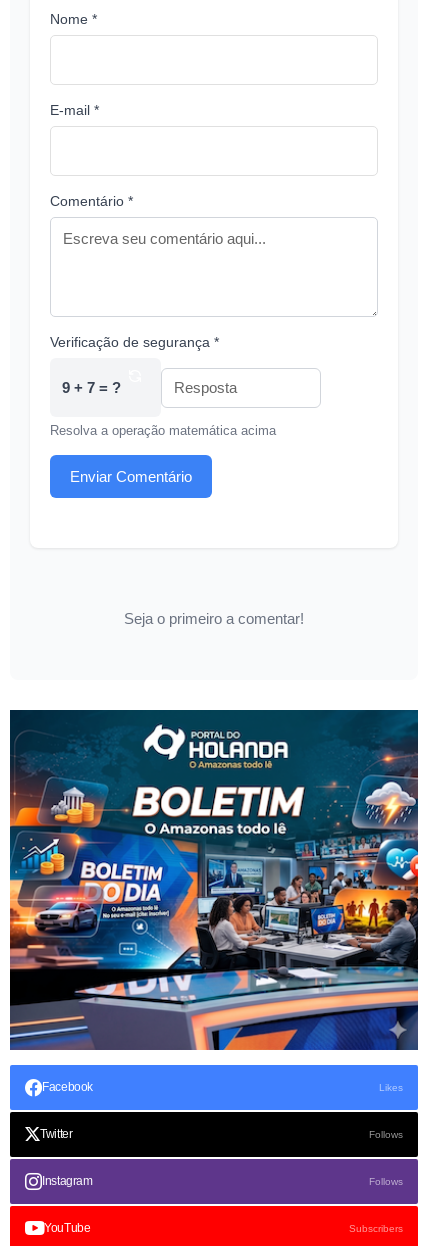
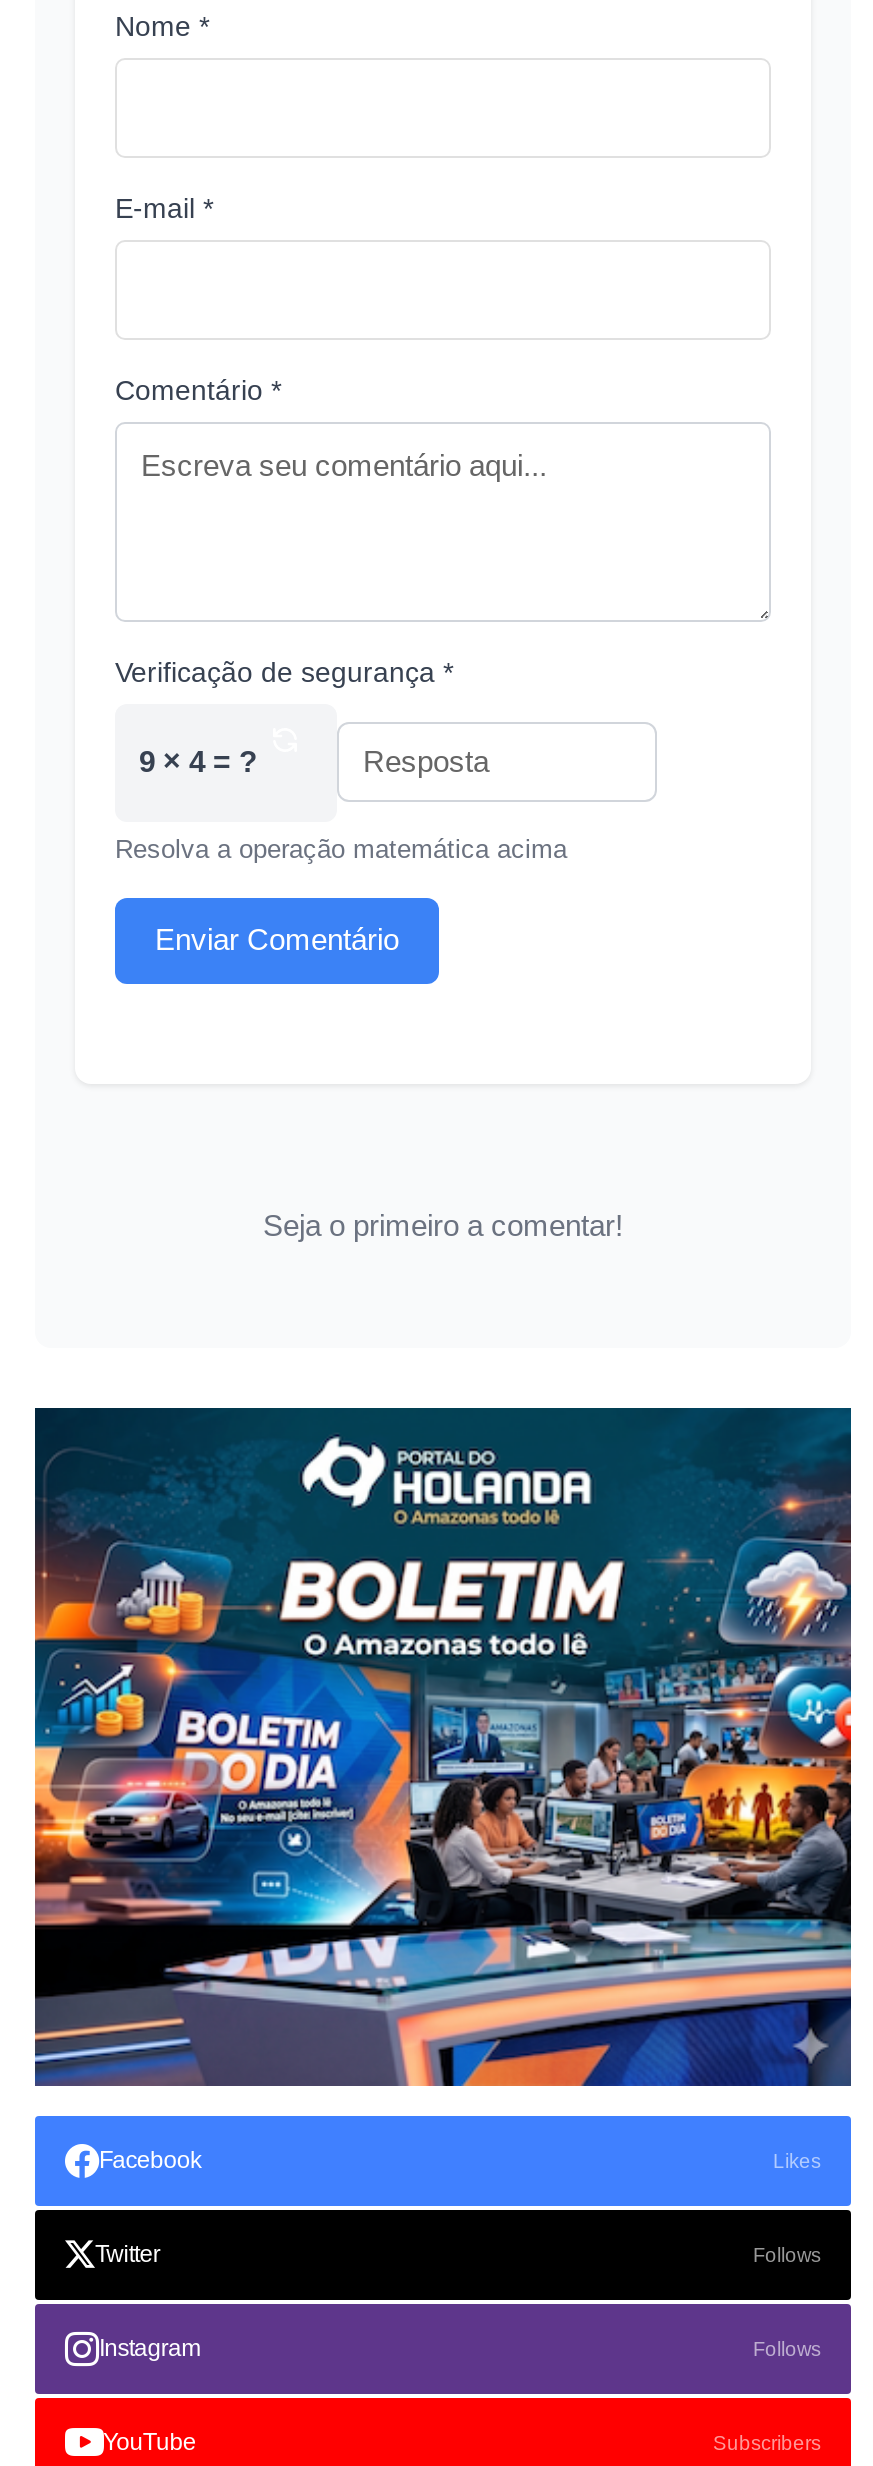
- 9 + 7 = ?
+ 9 × 4 = ?
